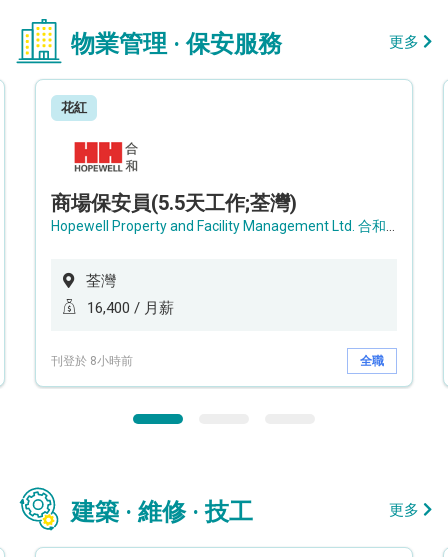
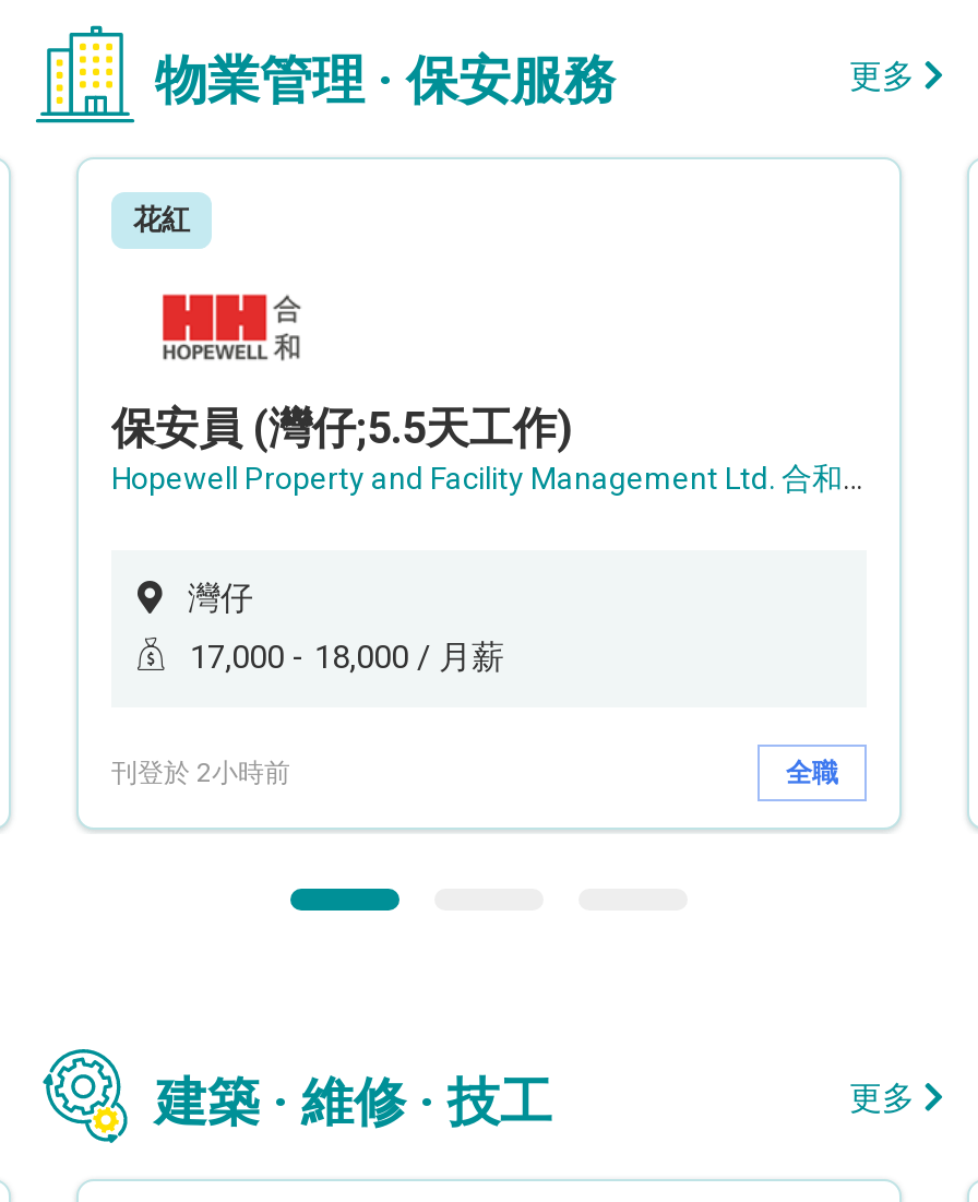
- 商場保安員(5.5天工作;荃灣)
+ 保安員 (灣仔;5.5天工作)

- 荃灣
+ 灣仔

- 16,400 / 月薪
+ 17,000 - 18,000 / 月薪

- 刊登於 8小時前
+ 刊登於 2小時前
